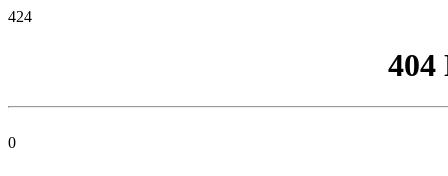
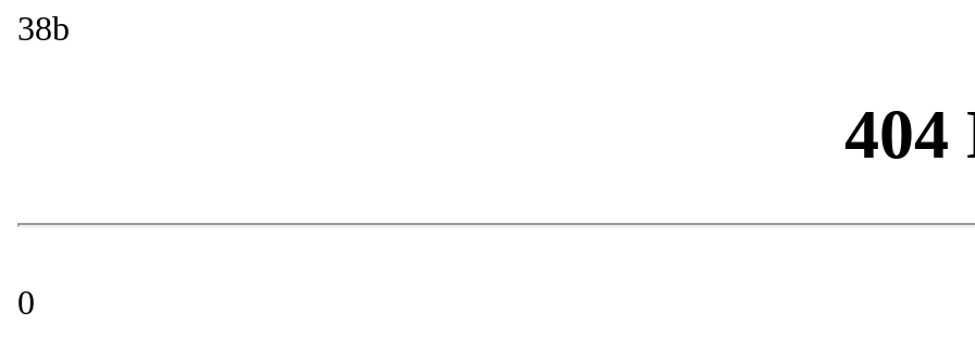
- 424
+ 38b
